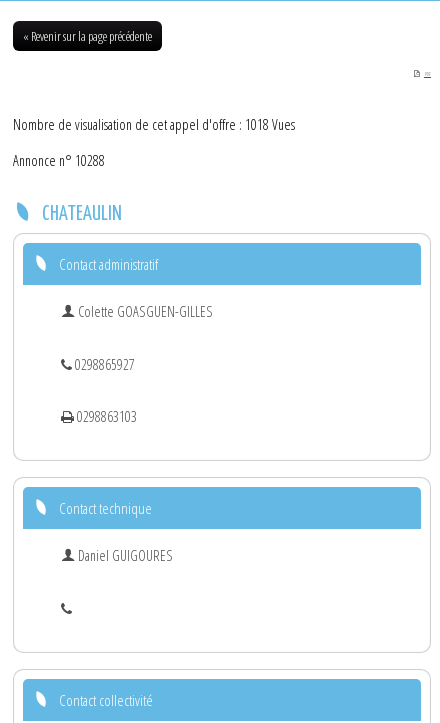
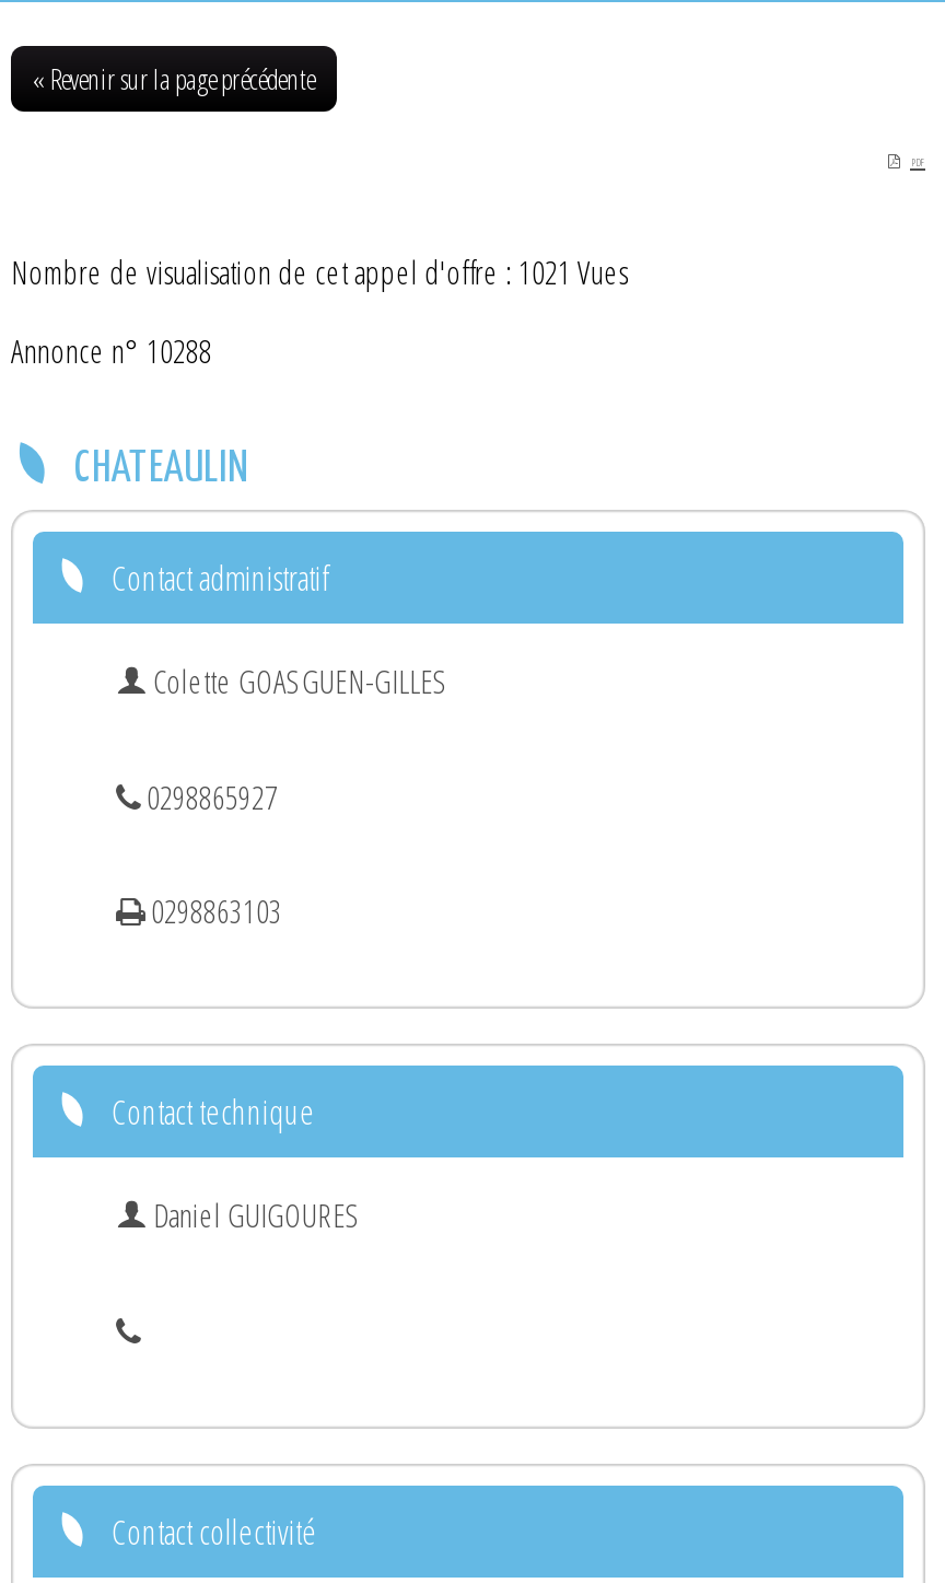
- Nombre de visualisation de cet appel d'offre : 1018 Vues
+ Nombre de visualisation de cet appel d'offre : 1021 Vues
